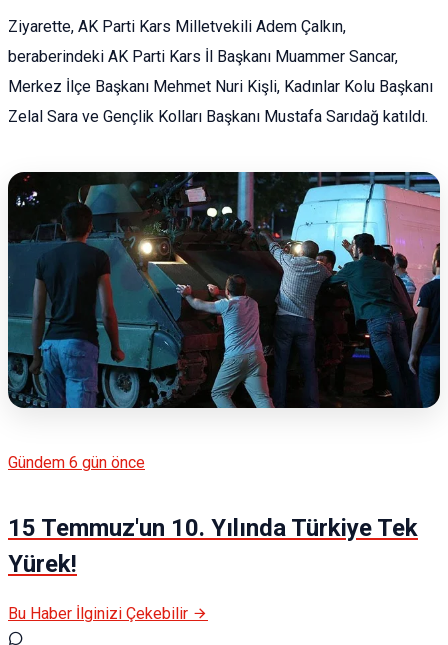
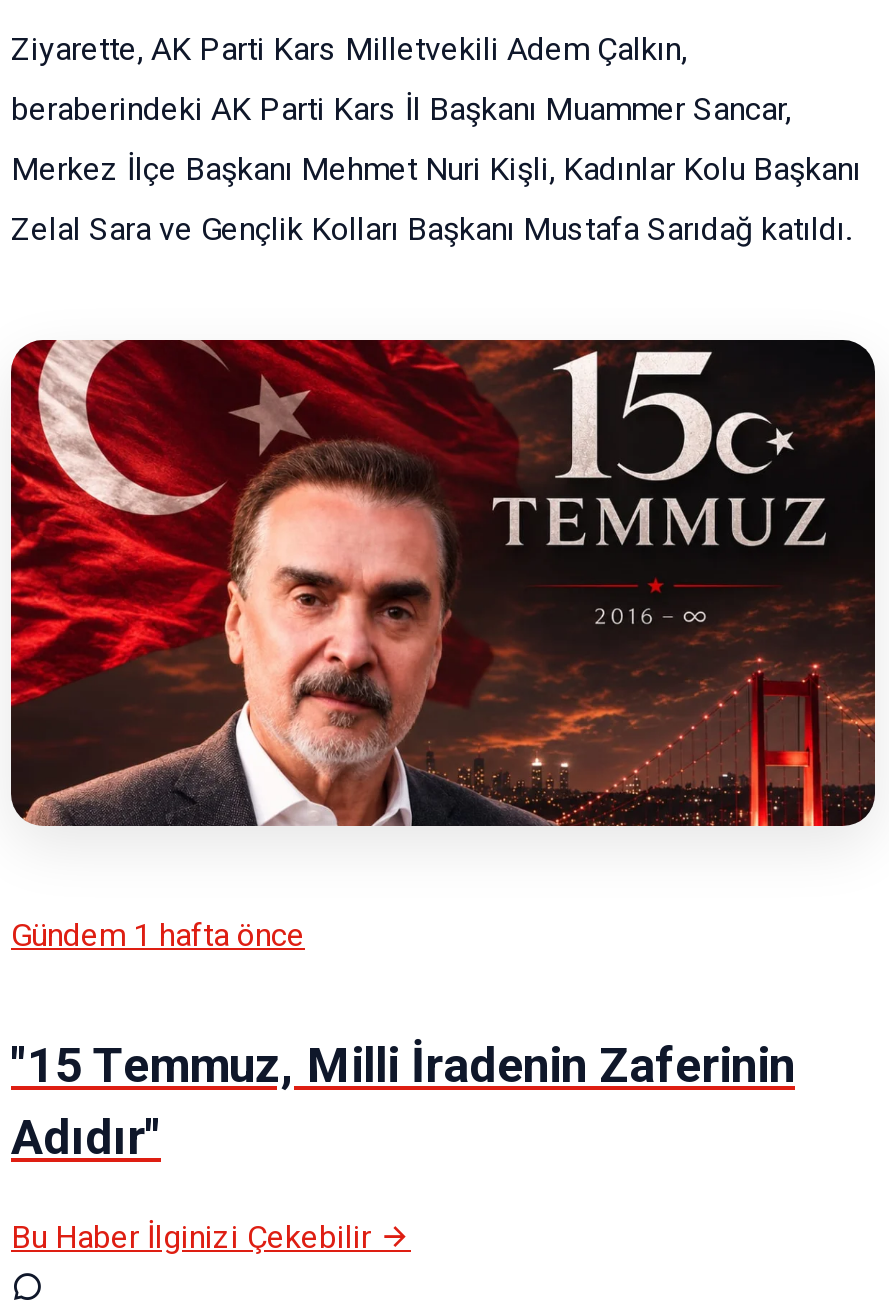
- [image]
+ [image]

- Gündem 6 gün önce
+ Gündem 1 hafta önce

- 15 Temmuz'un 10. Yılında Türkiye Tek
- Yürek!
+ "15 Temmuz, Milli İradenin Zaferinin
+ Adıdır"
